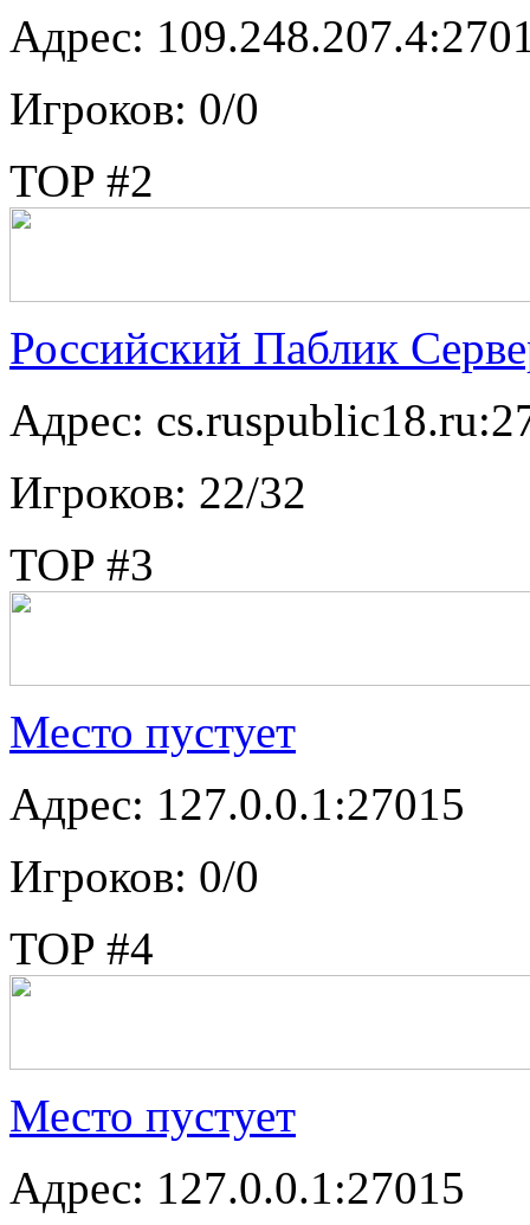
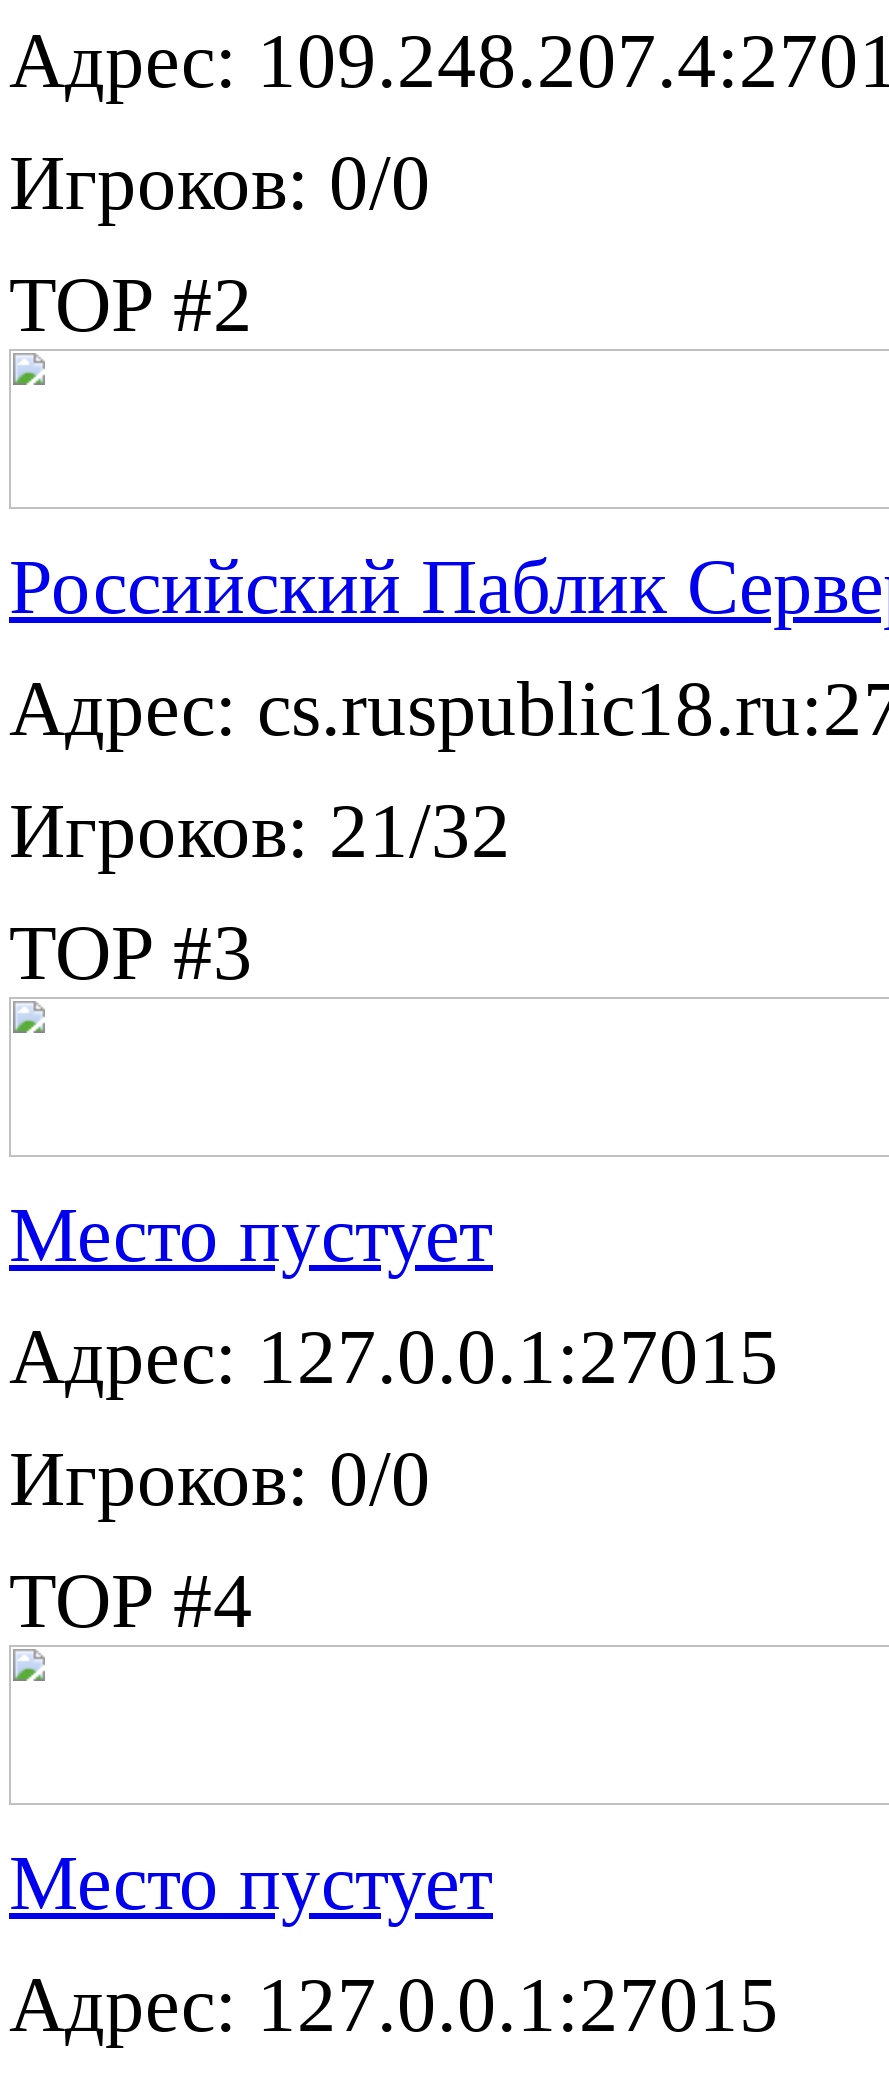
- Игроков: 22/32
+ Игроков: 21/32
